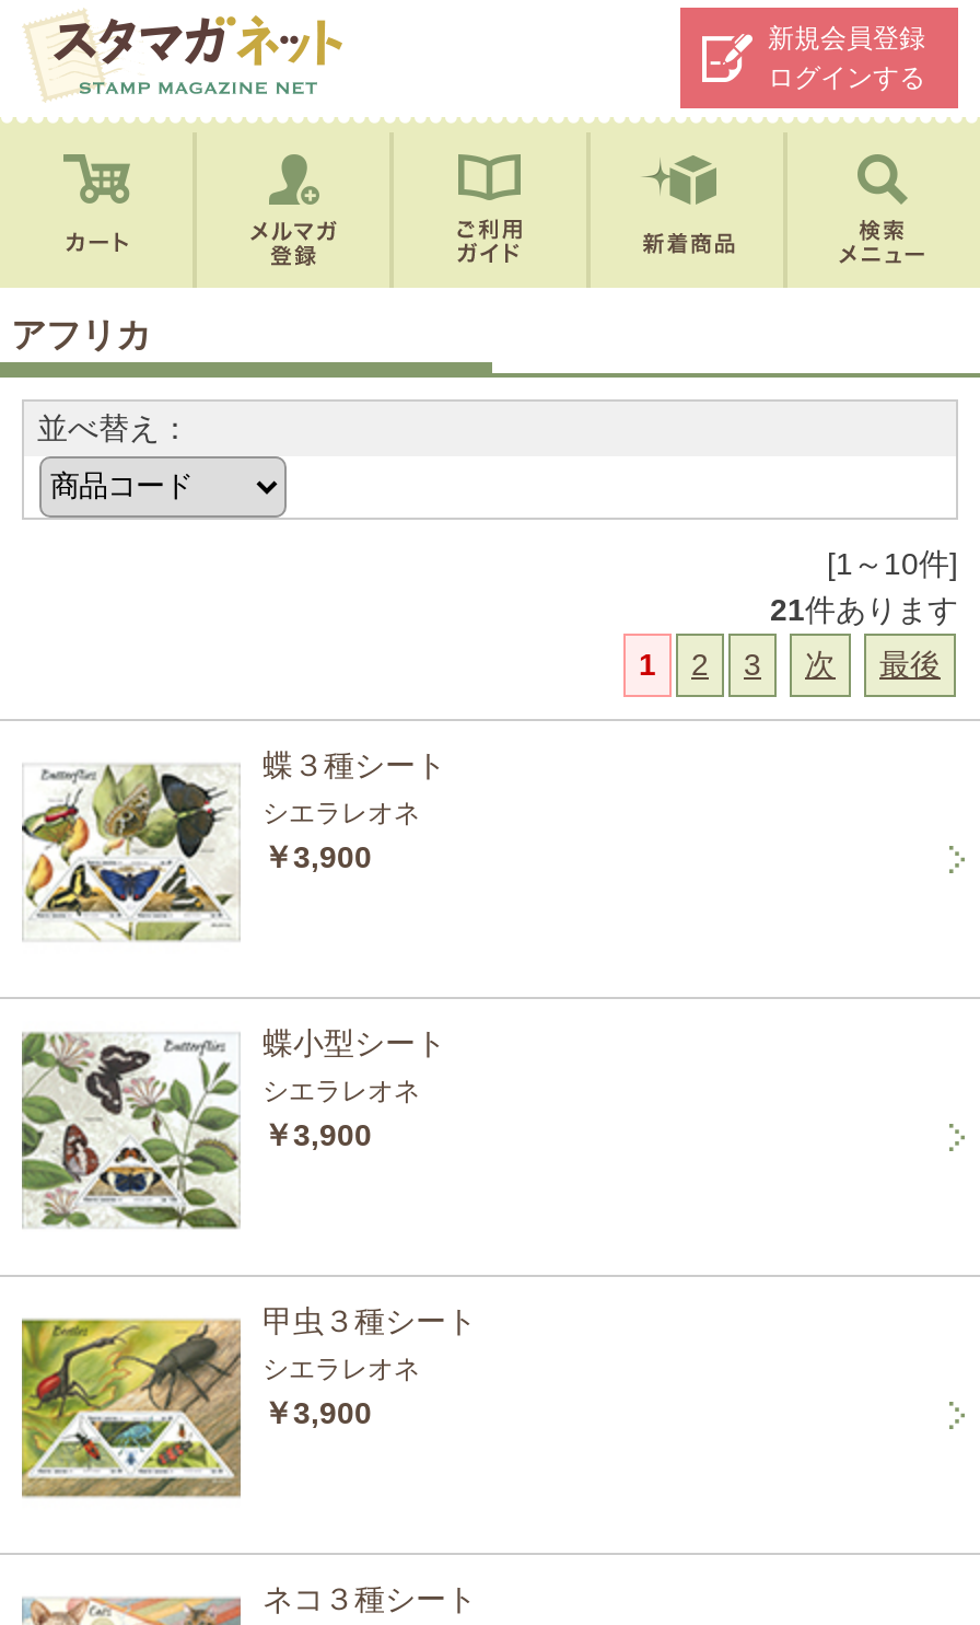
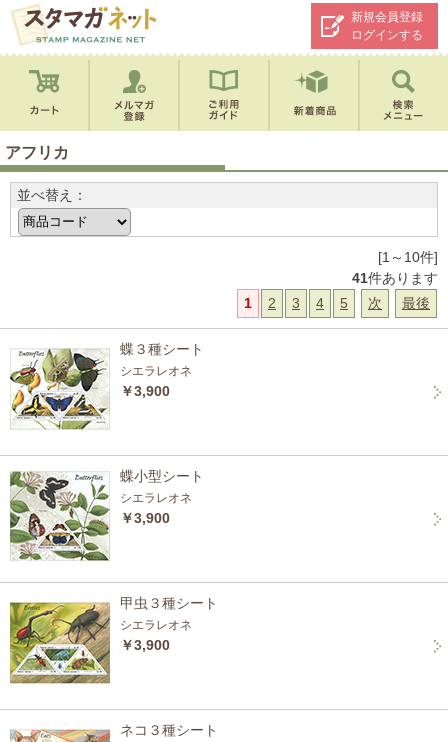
- 21件あります
+ 41件あります

+ 4
+ 5
